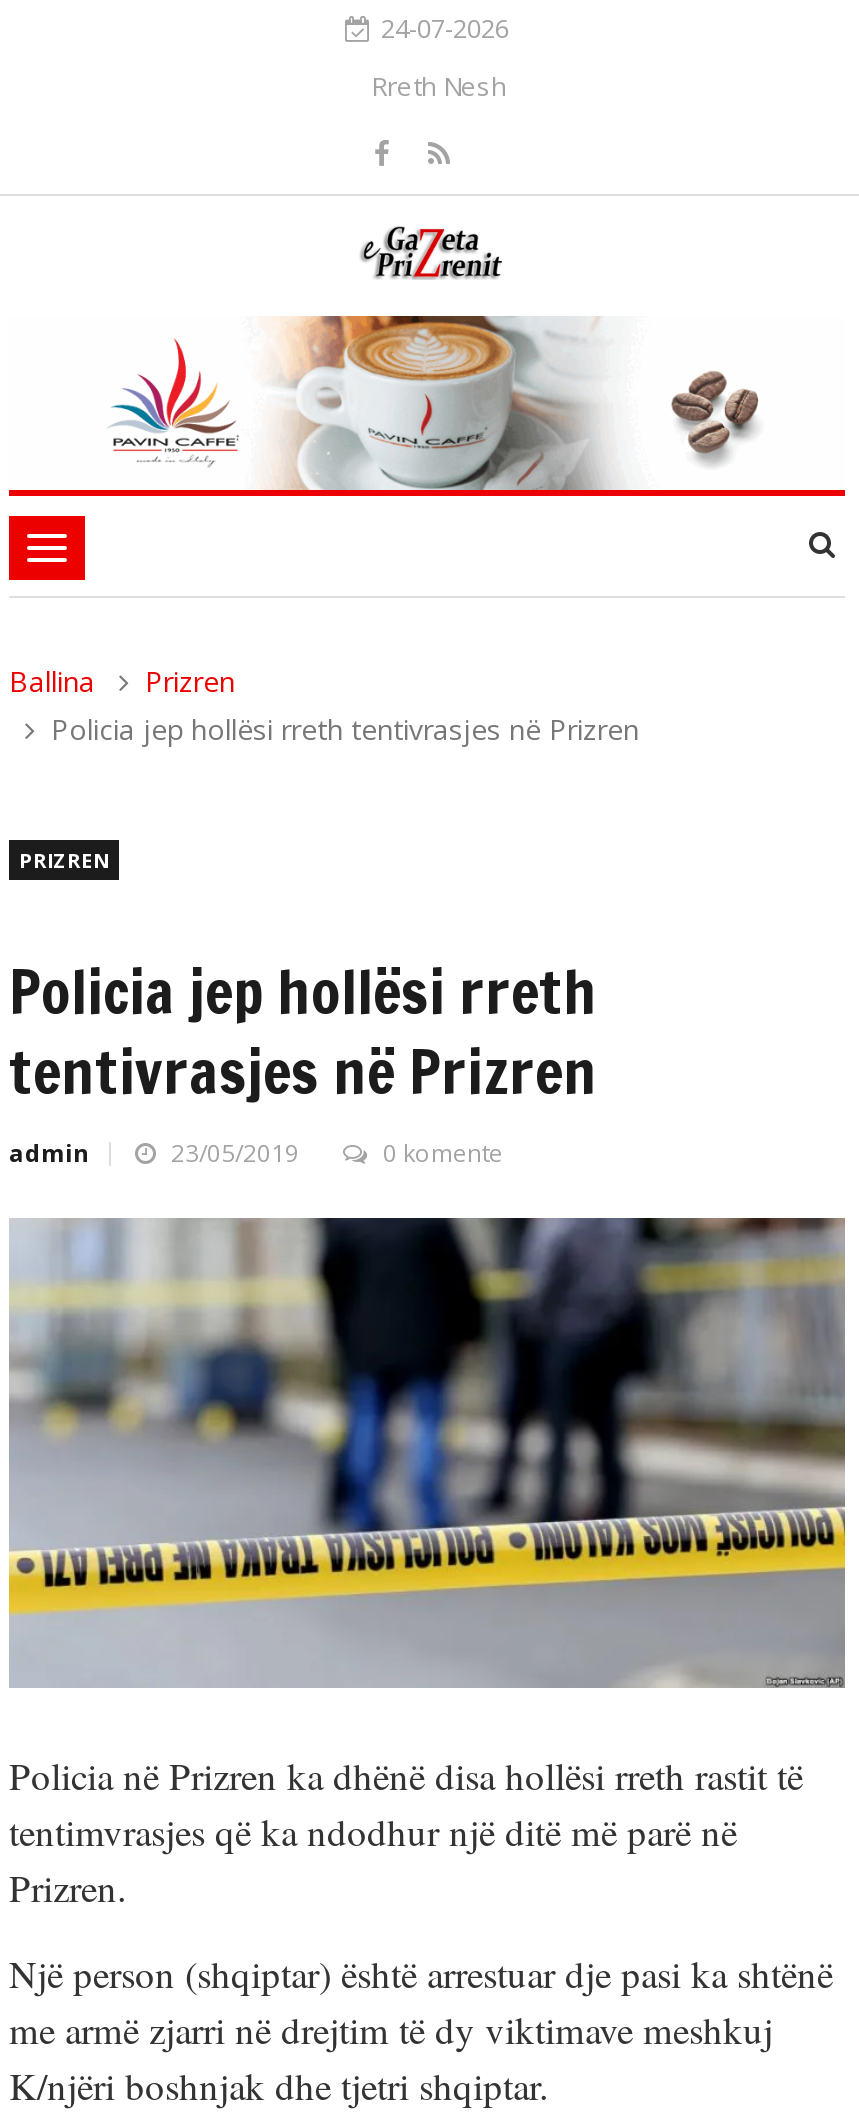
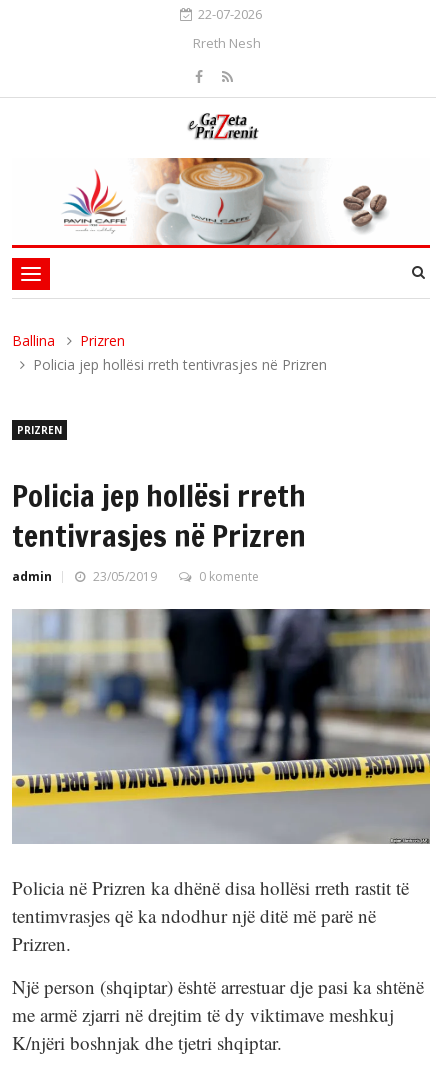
- 24-07-2026
+ 22-07-2026
